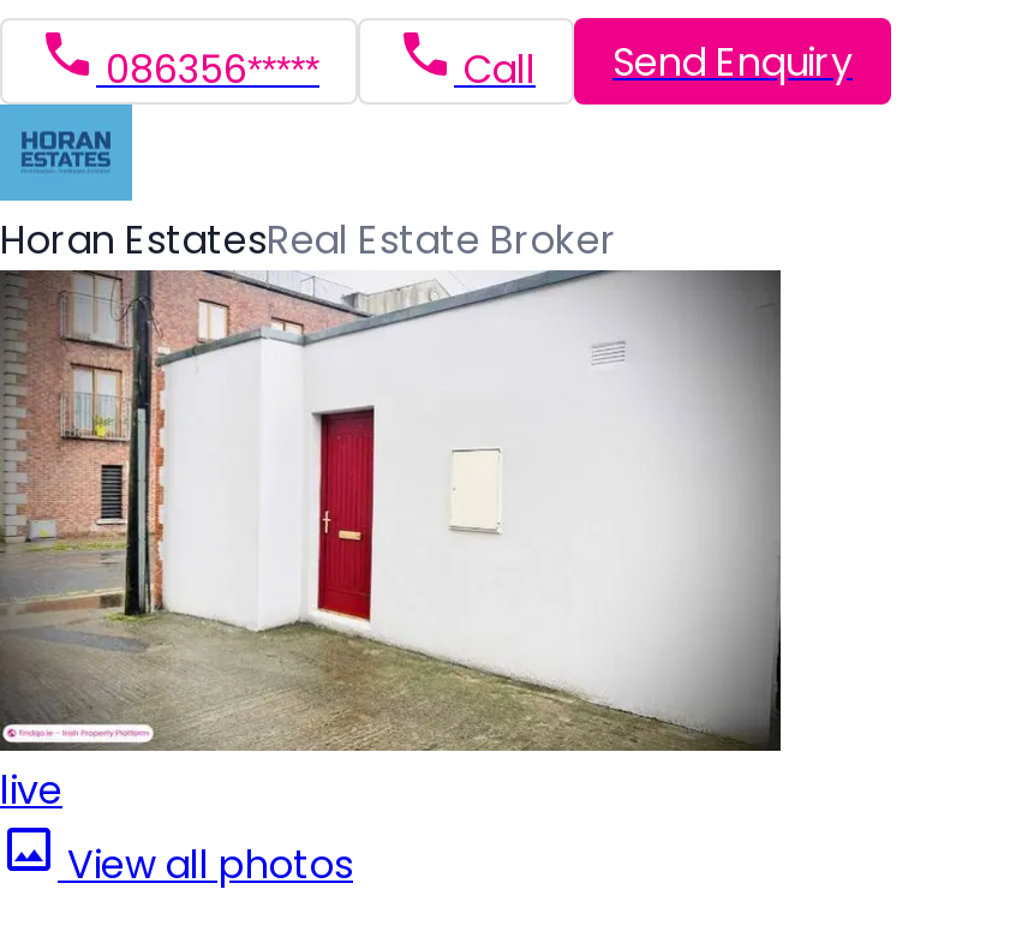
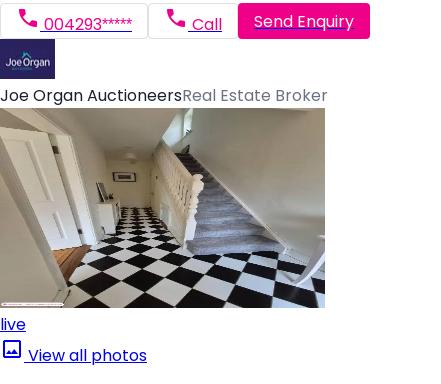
- 086356*****
+ 004293*****

- [image]
- Horan EstatesReal Estate Broker
+ [image]
+ Joe Organ AuctioneersReal Estate Broker

- [image]
+ [image]
